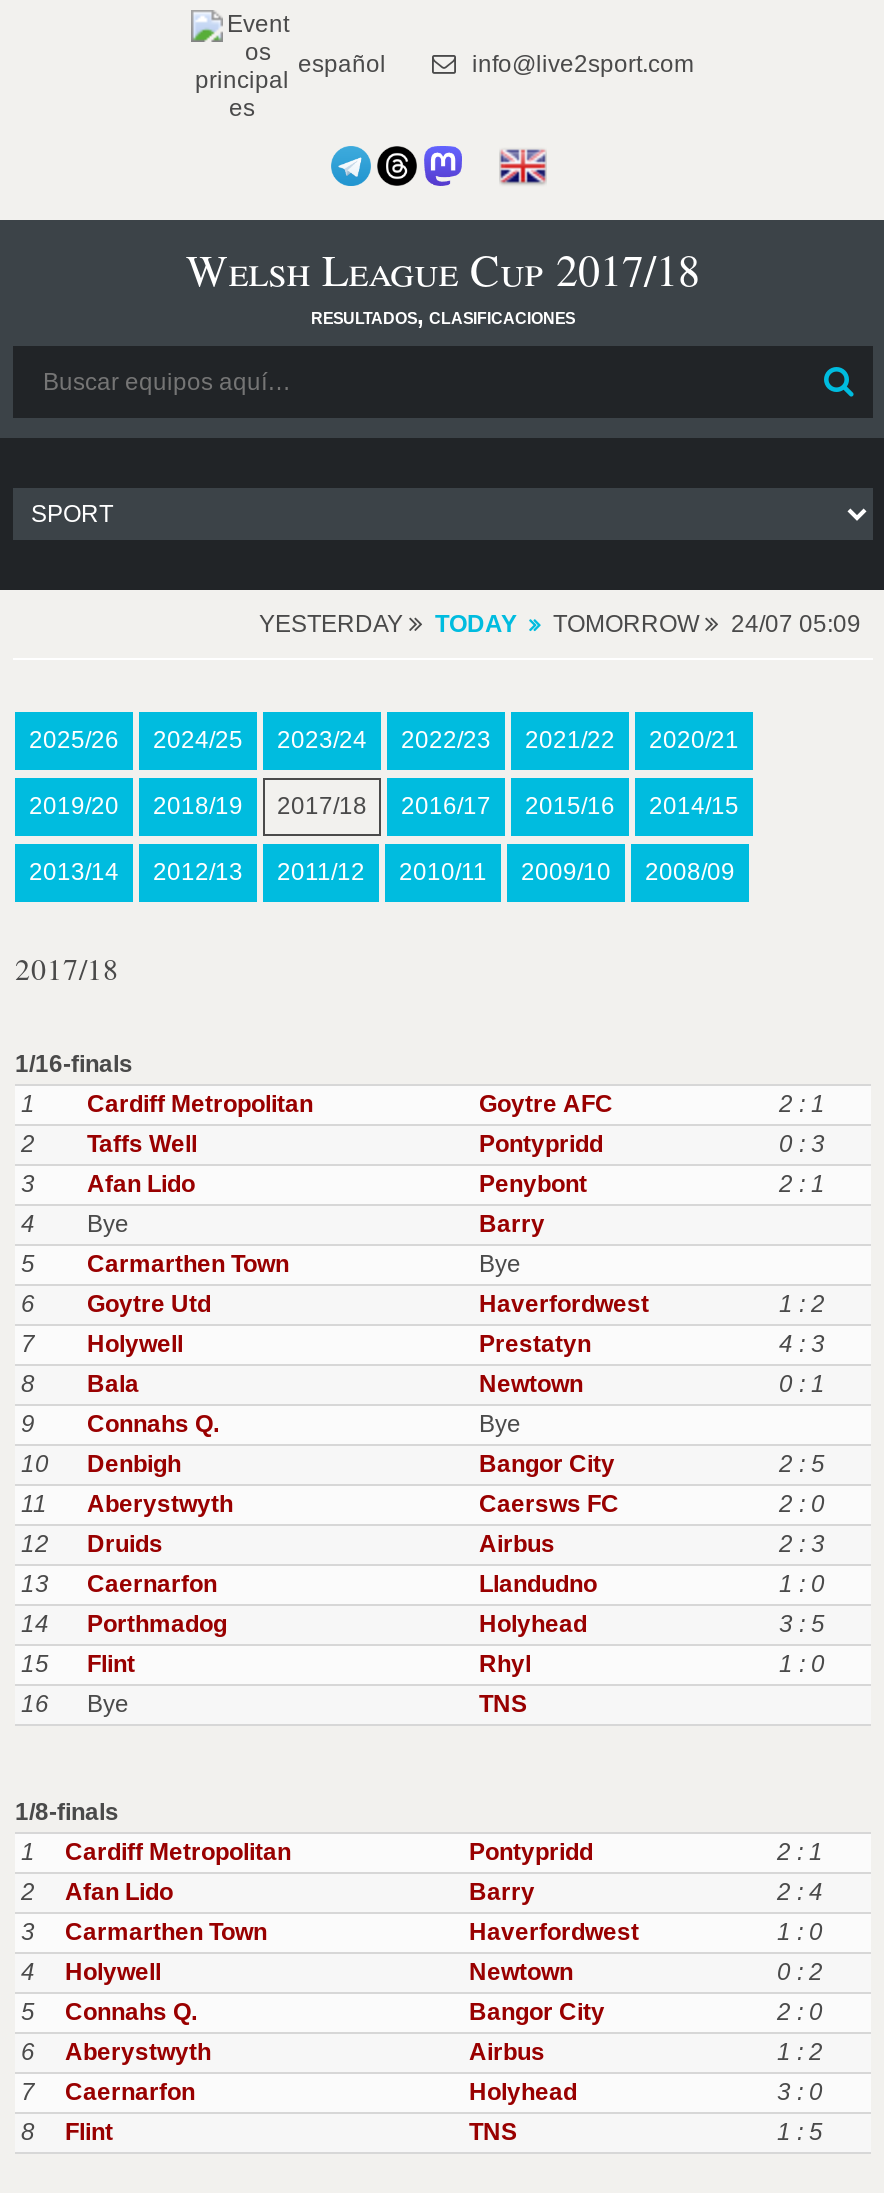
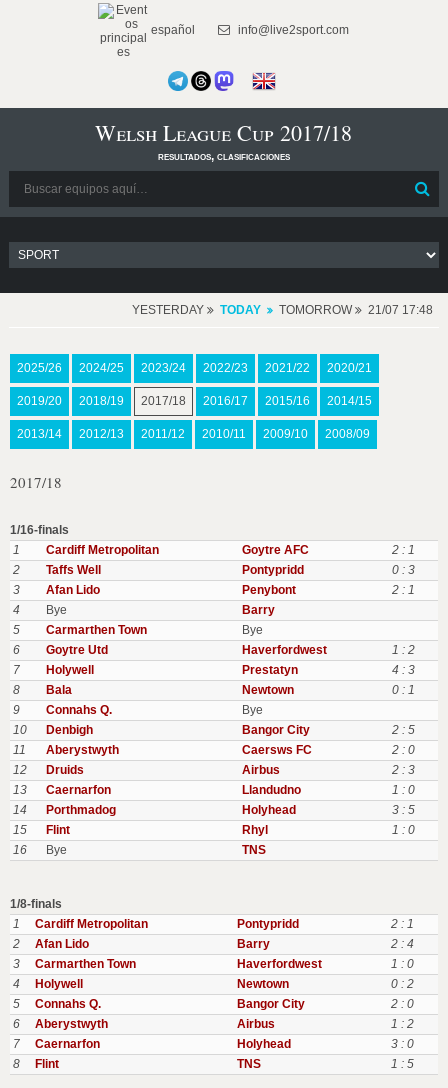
- YESTERDAY TODAY TOMORROW 24/07 05:09
+ YESTERDAY TODAY TOMORROW 21/07 17:48
